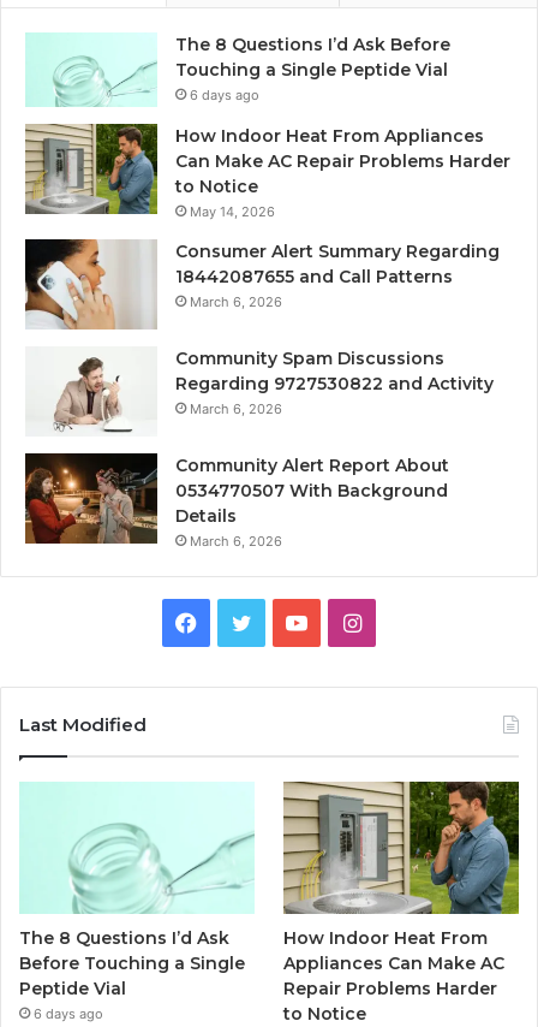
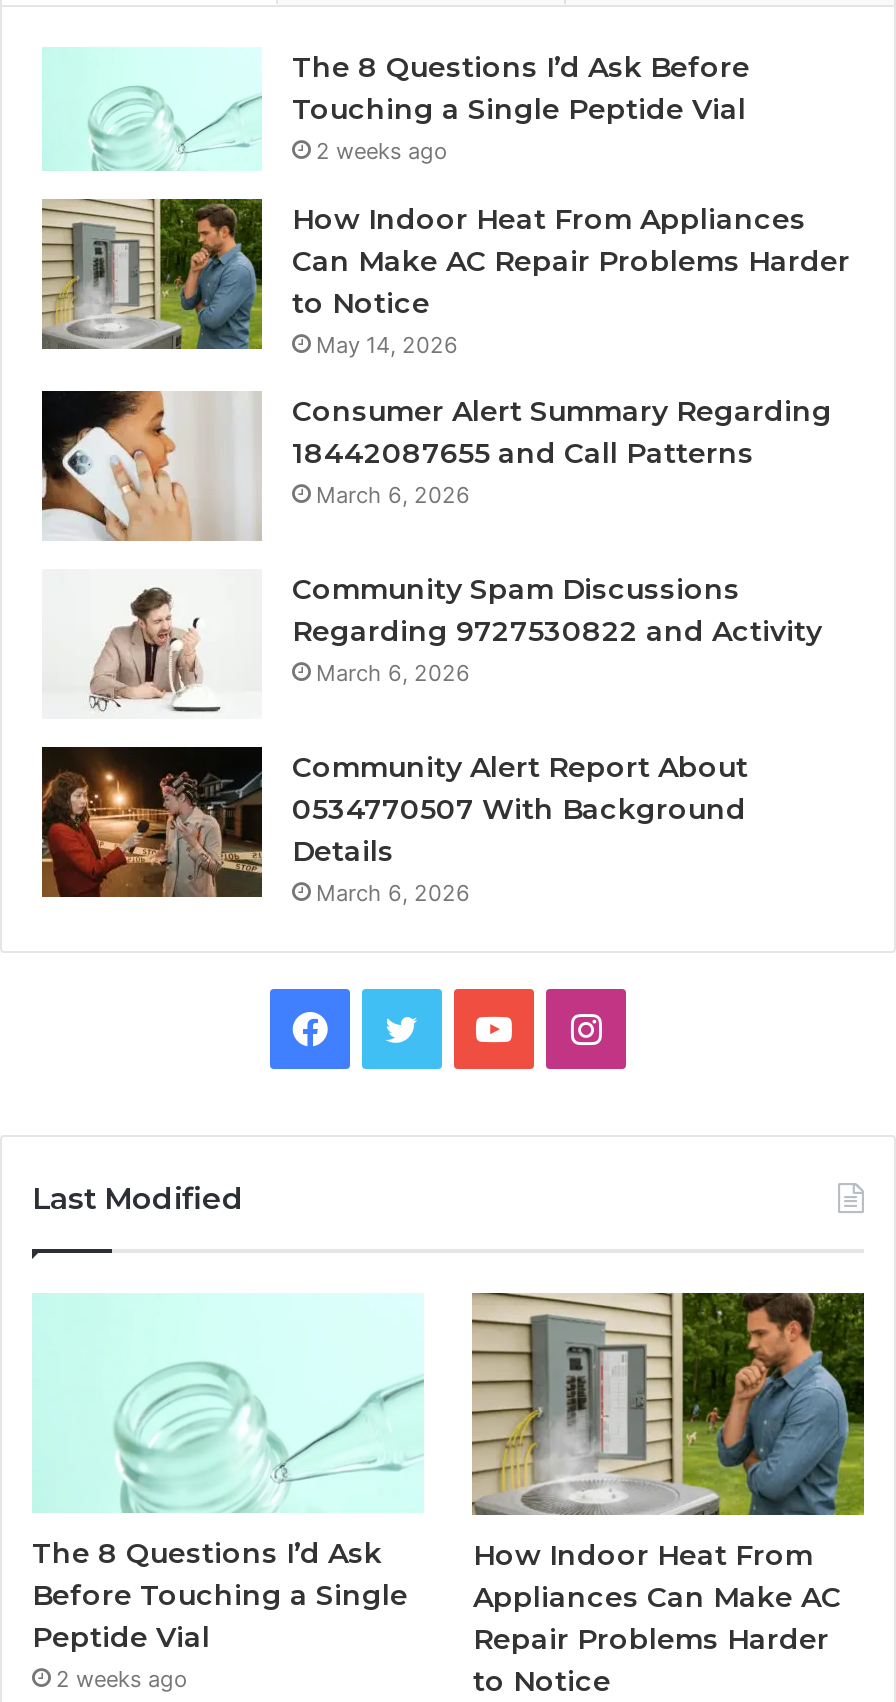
- 6 days ago
+ 2 weeks ago

- 6 days ago
+ 2 weeks ago
